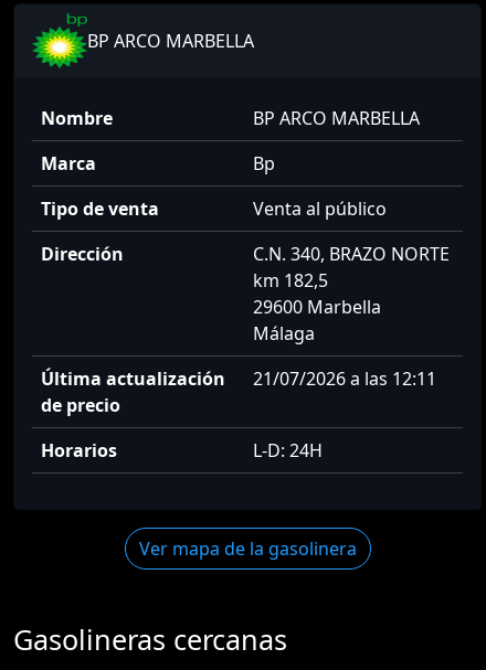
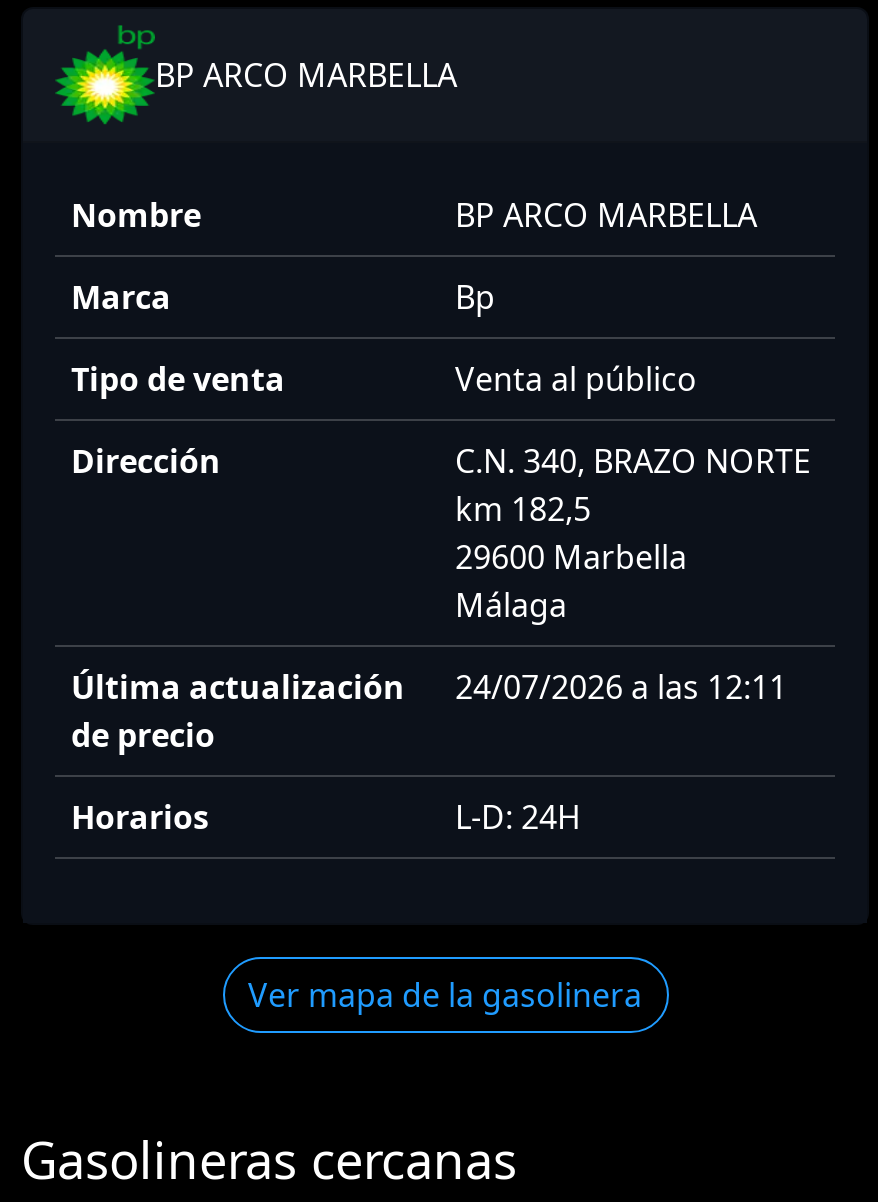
- Última actualización 21/07/2026 a las 12:11
+ Última actualización 24/07/2026 a las 12:11
